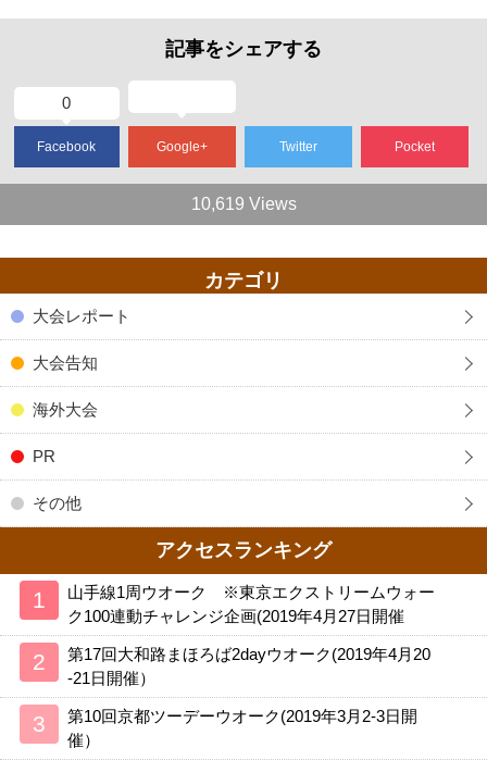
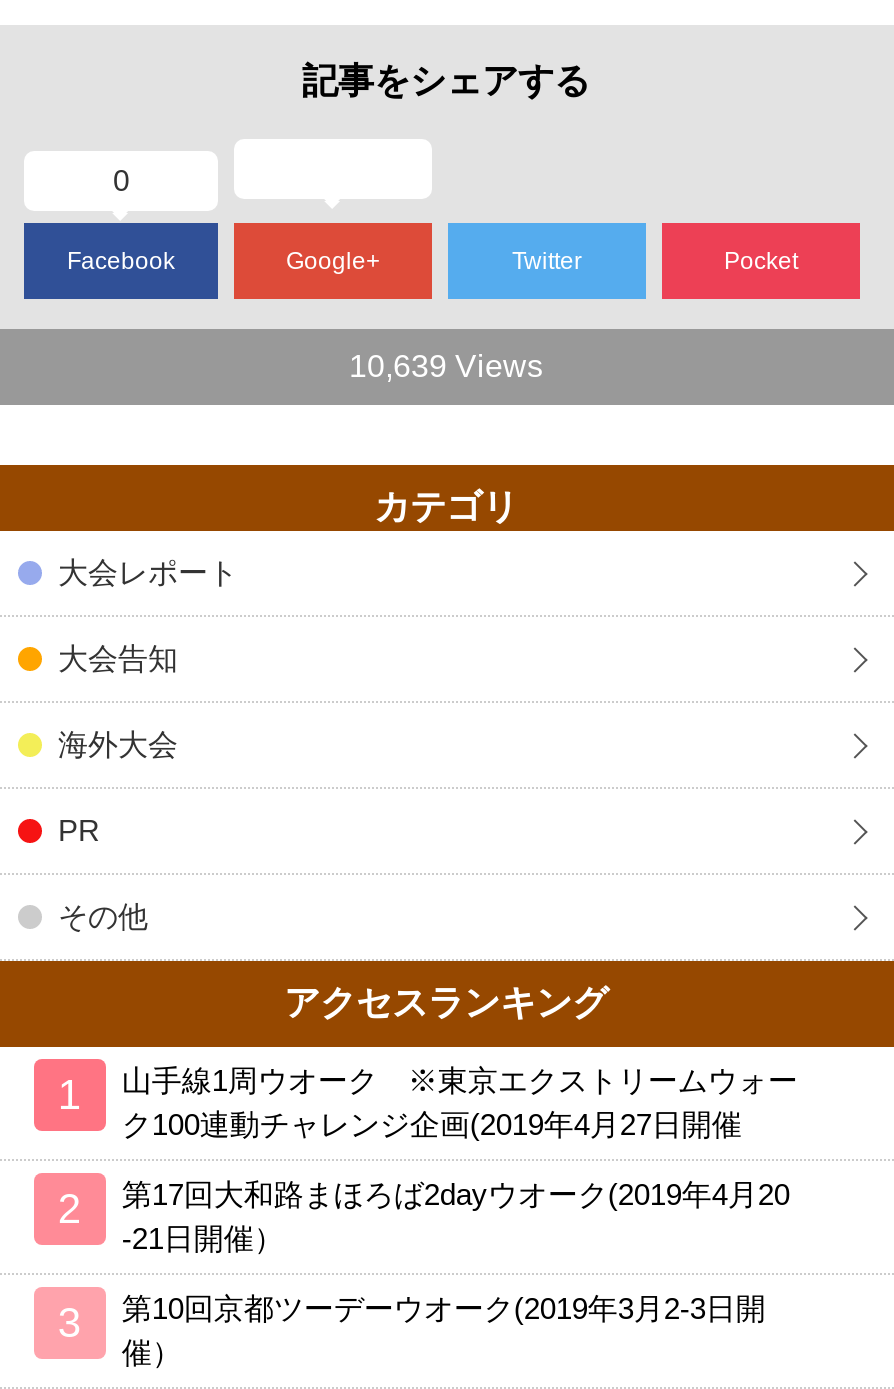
- 10,619 Views
+ 10,639 Views
